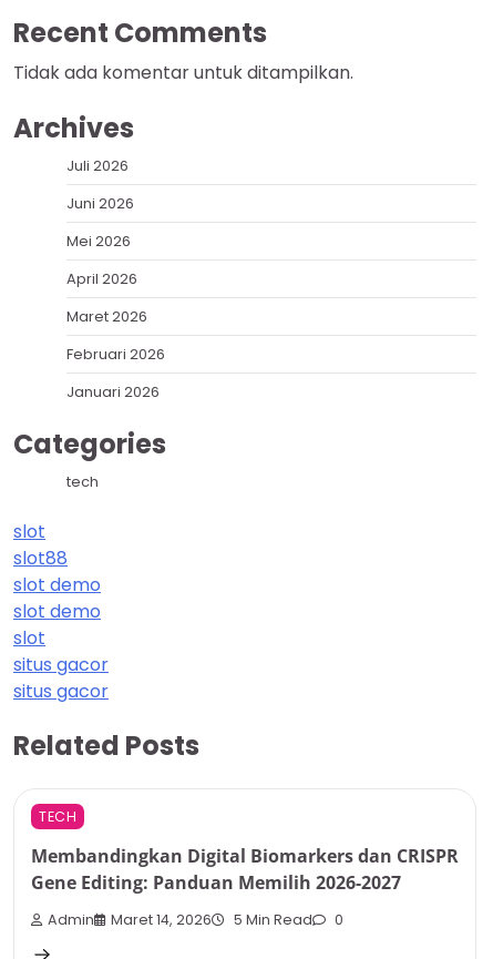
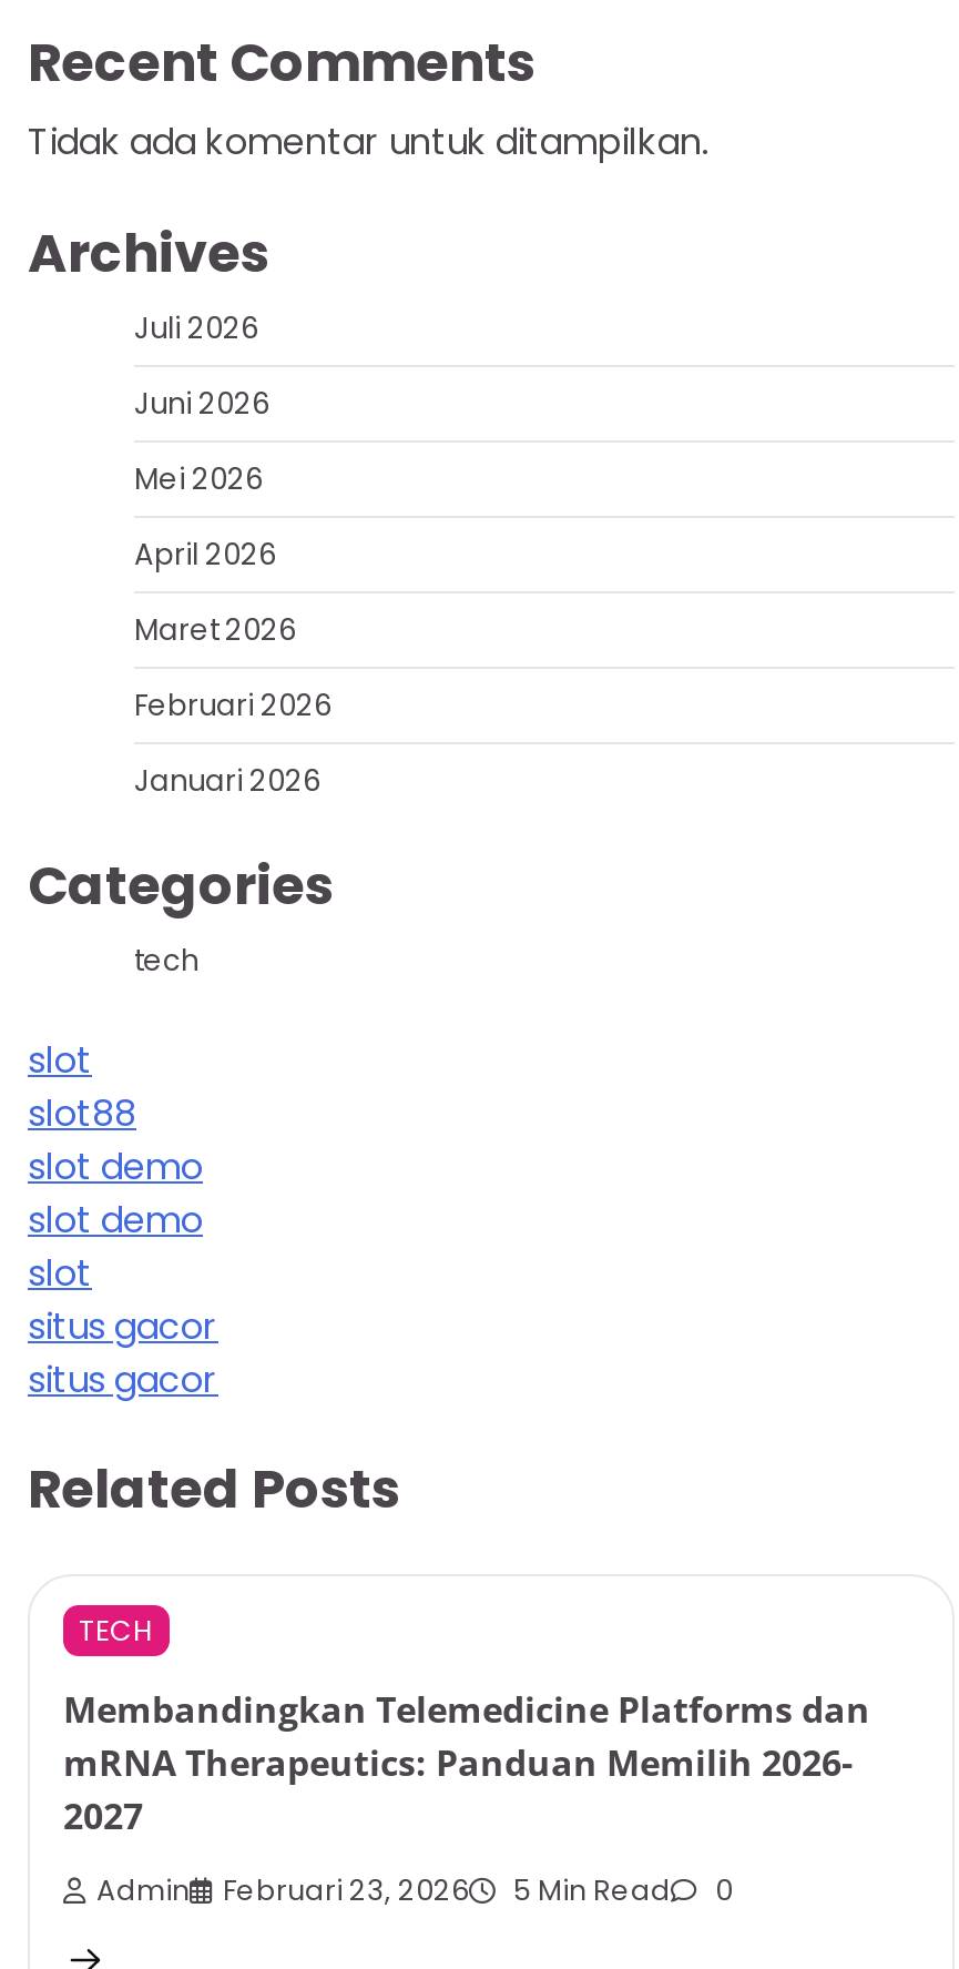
- Membandingkan Digital Biomarkers dan CRISPR
- Gene Editing: Panduan Memilih 2026-2027
+ Membandingkan Telemedicine Platforms dan
+ mRNA Therapeutics: Panduan Memilih 2026-
+ 2027

- Admin Maret 14, 2026 5 Min Read 0
+ Admin Februari 23, 2026 5 Min Read 0
